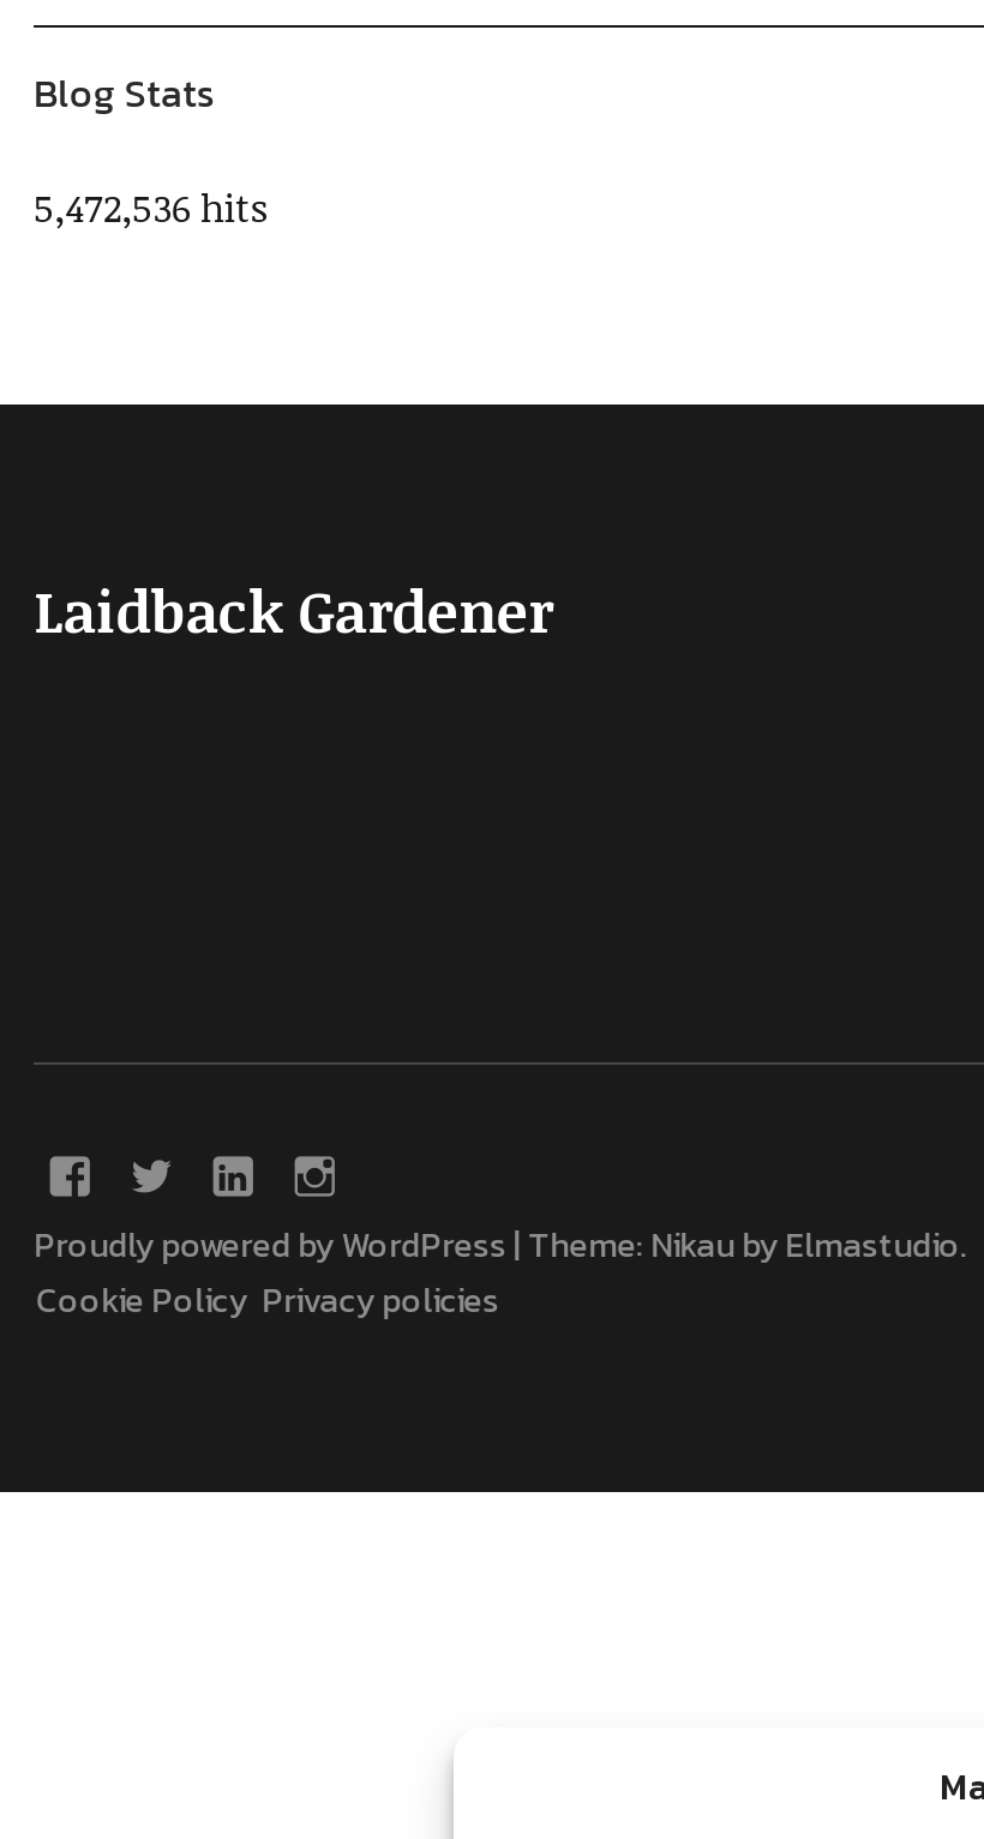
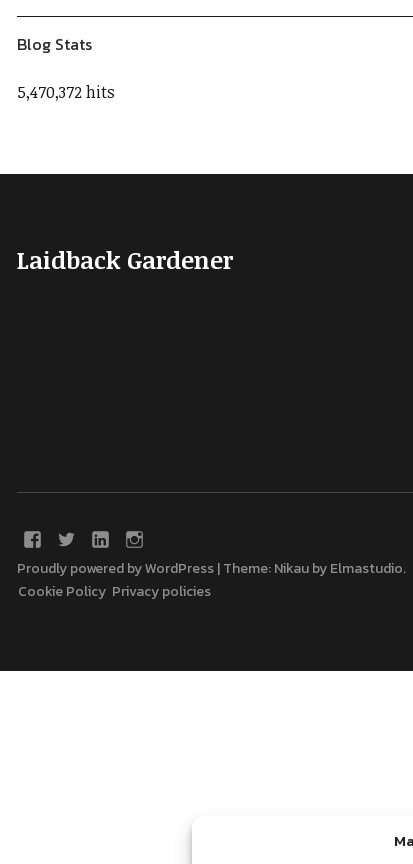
- 5,472,536 hits
+ 5,470,372 hits
